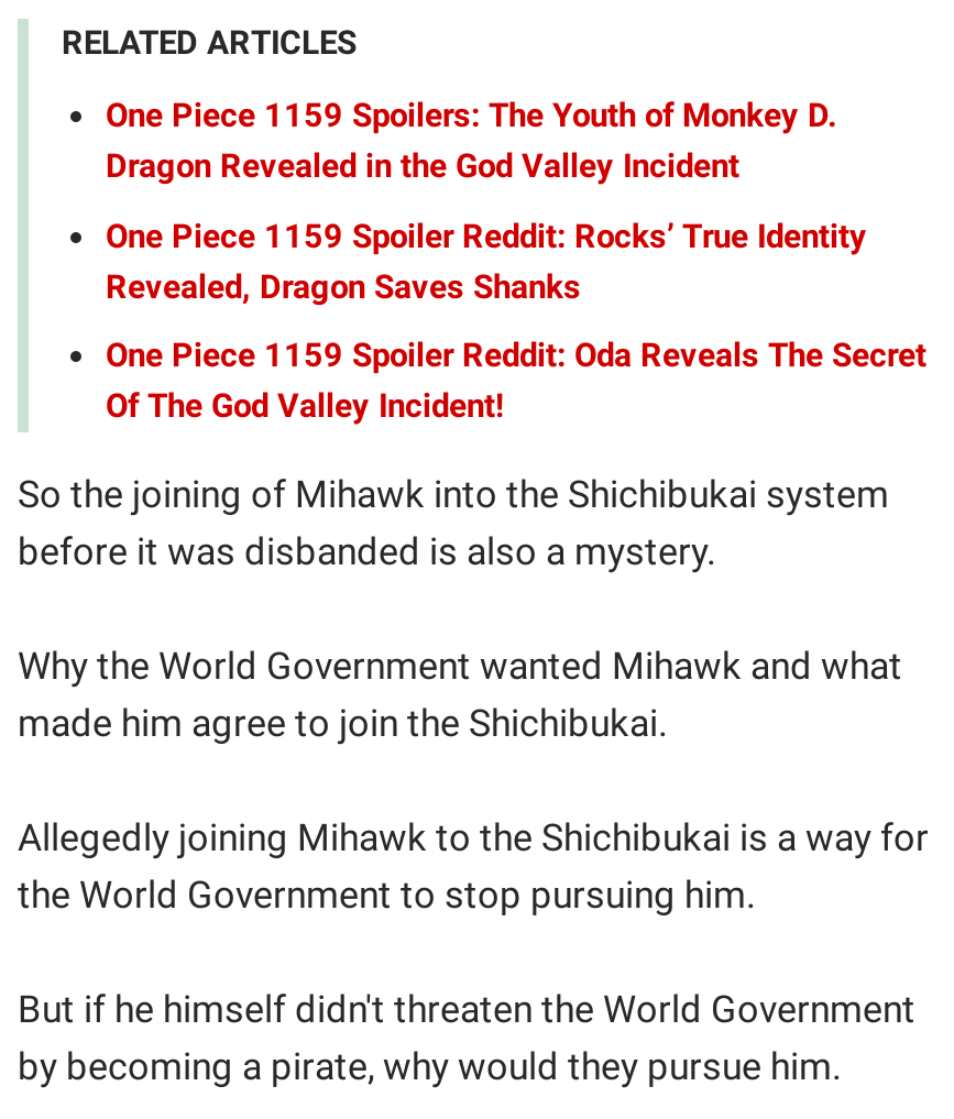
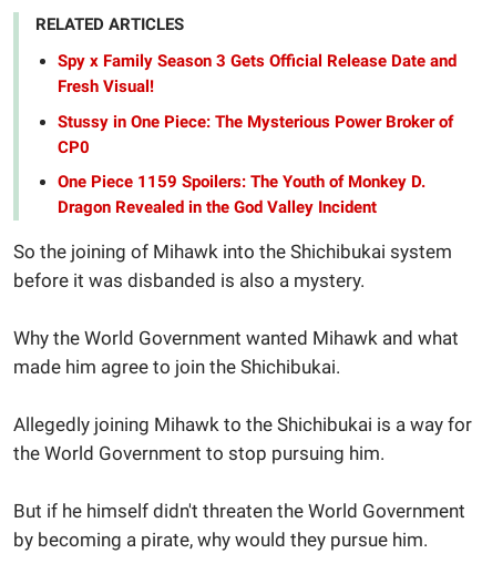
+ Spy x Family Season 3 Gets Official Release Date and
+ Fresh Visual!
+ Stussy in One Piece: The Mysterious Power Broker of
+ CP0

moved down: One Piece 1159 Spoilers: The Youth of Monkey D. | Dragon Revealed in the God Valley Incident

- One Piece 1159 Spoiler Reddit: Rocks’ True Identity
- Revealed, Dragon Saves Shanks
- One Piece 1159 Spoiler Reddit: Oda Reveals The Secret
- Of The God Valley Incident!
